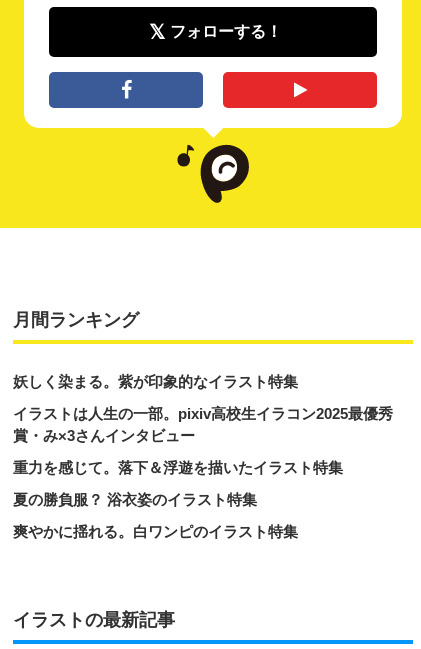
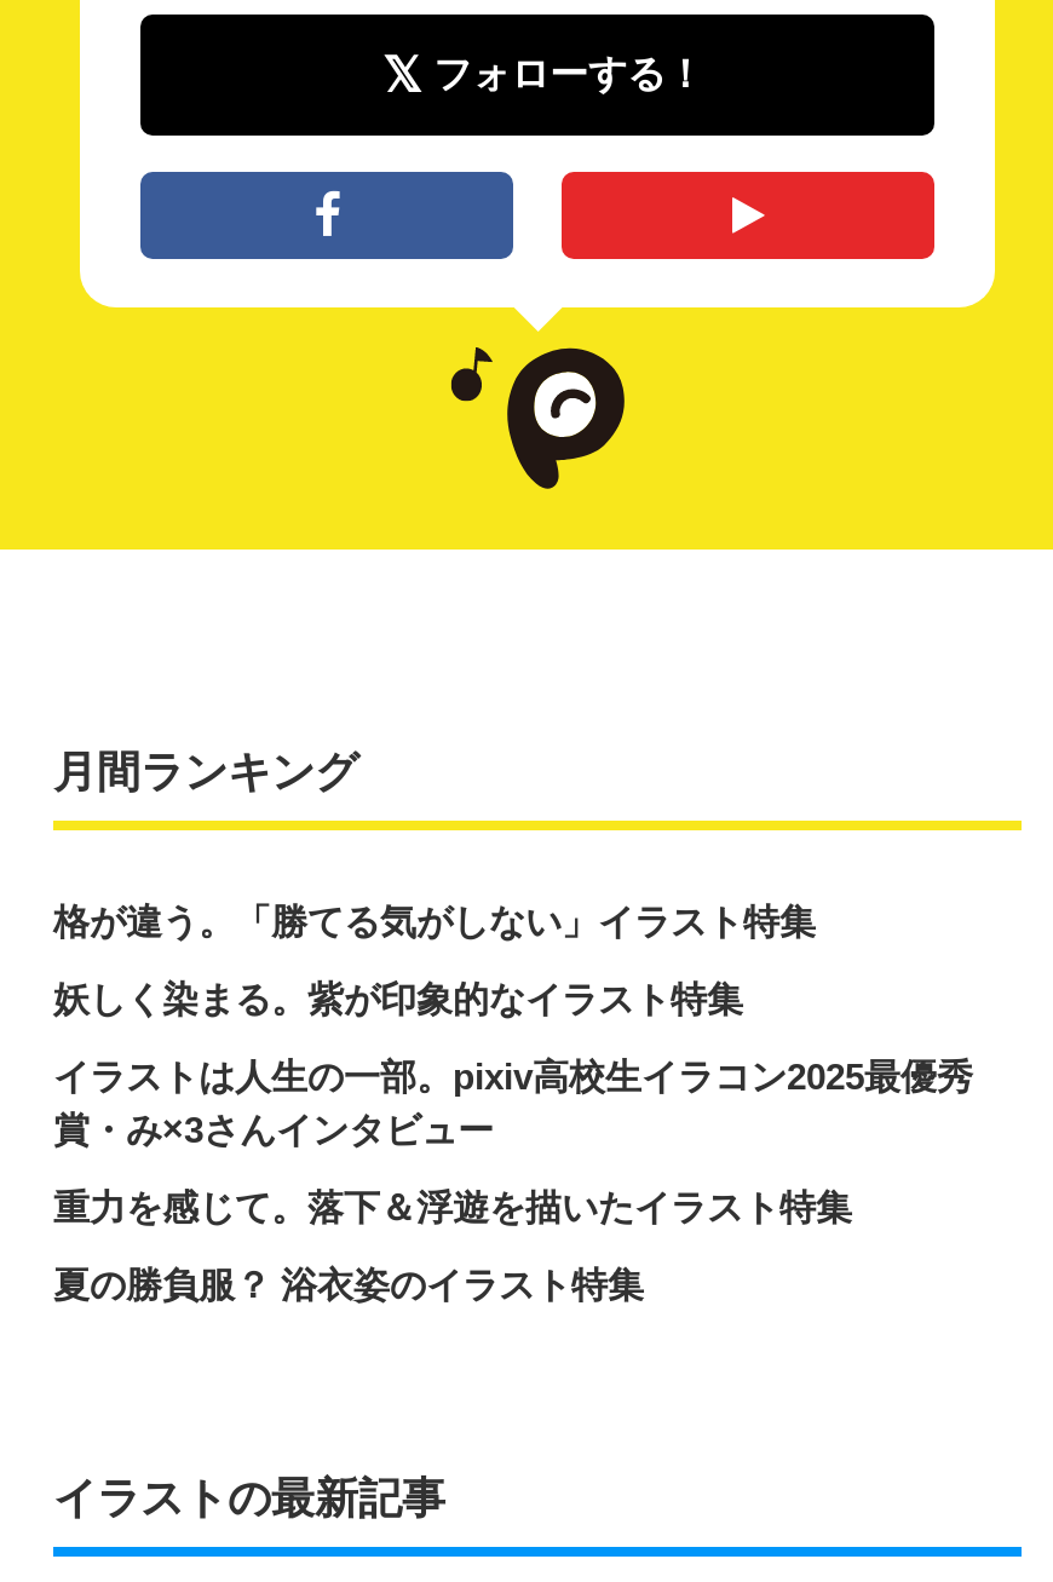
+ 格が違う。「勝てる気がしない」イラスト特集

moved down: 妖しく染まる。紫が印象的なイラスト特集 | イラストは人生の一部。pixiv高校生イラコン2025最優秀 | 賞・み×3さんインタビュー | 重力を感じて。落下＆浮遊を描いたイラスト特集 | 夏の勝負服？ 浴衣姿のイラスト特集

- 爽やかに揺れる。白ワンピのイラスト特集
